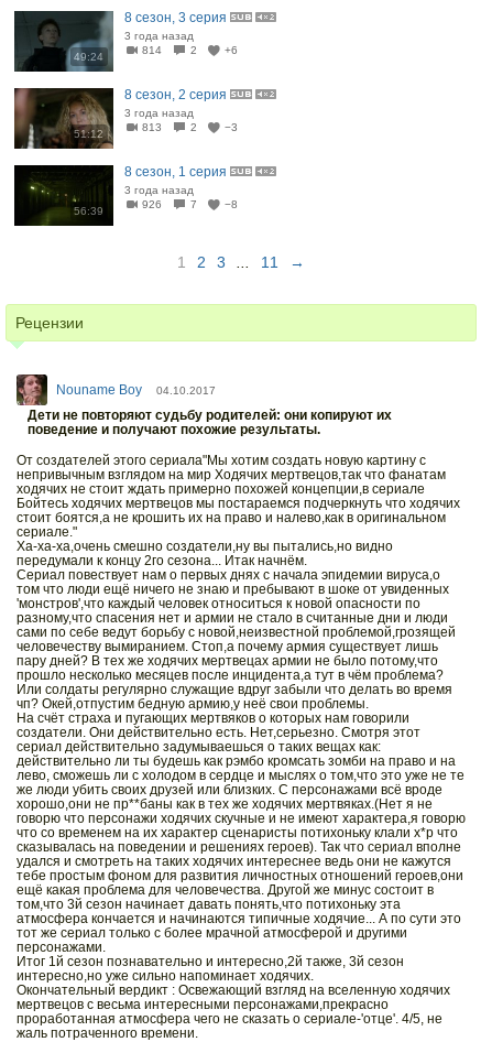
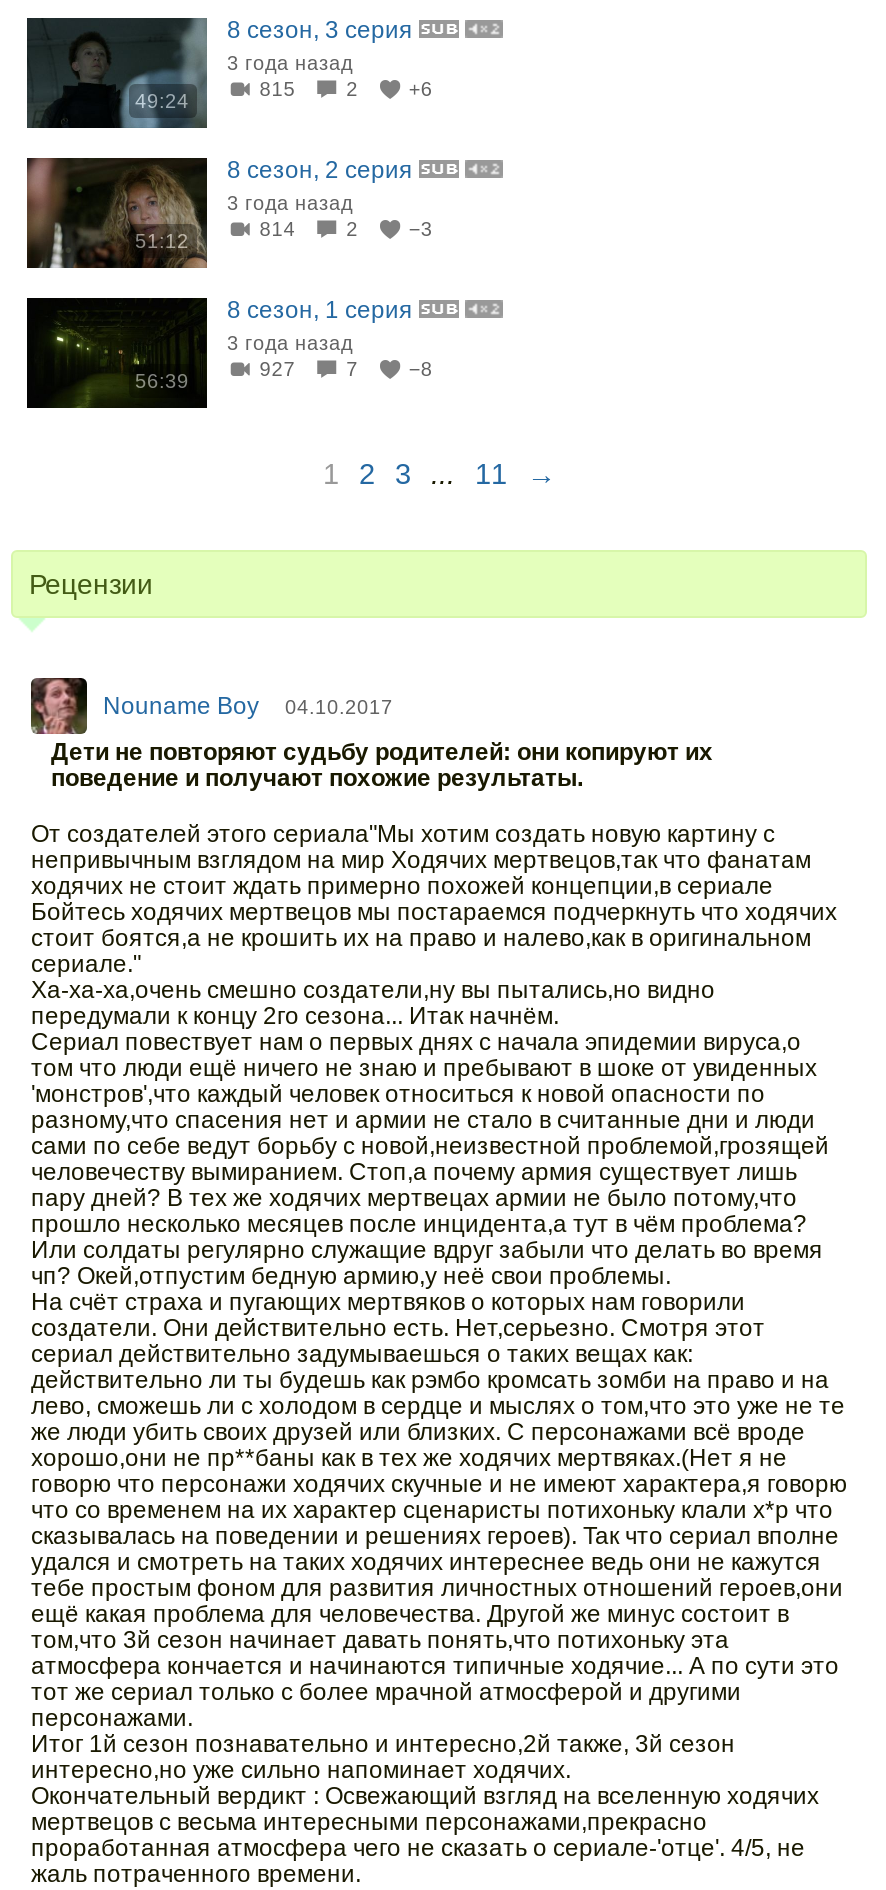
- 814 2 +6
+ 815 2 +6

- 813
+ 814

- 926
+ 927
